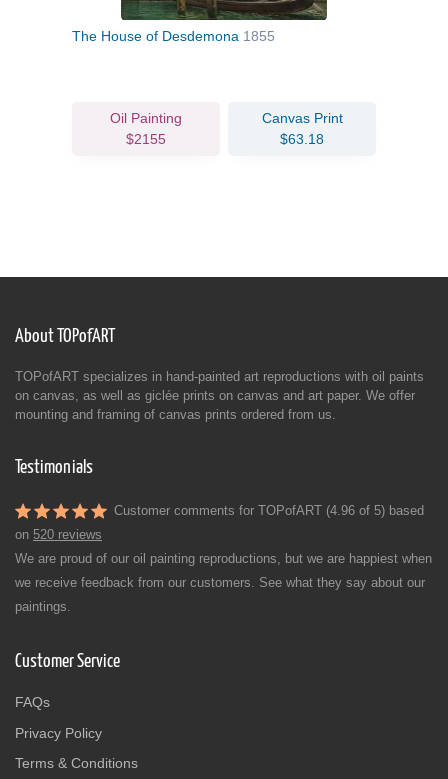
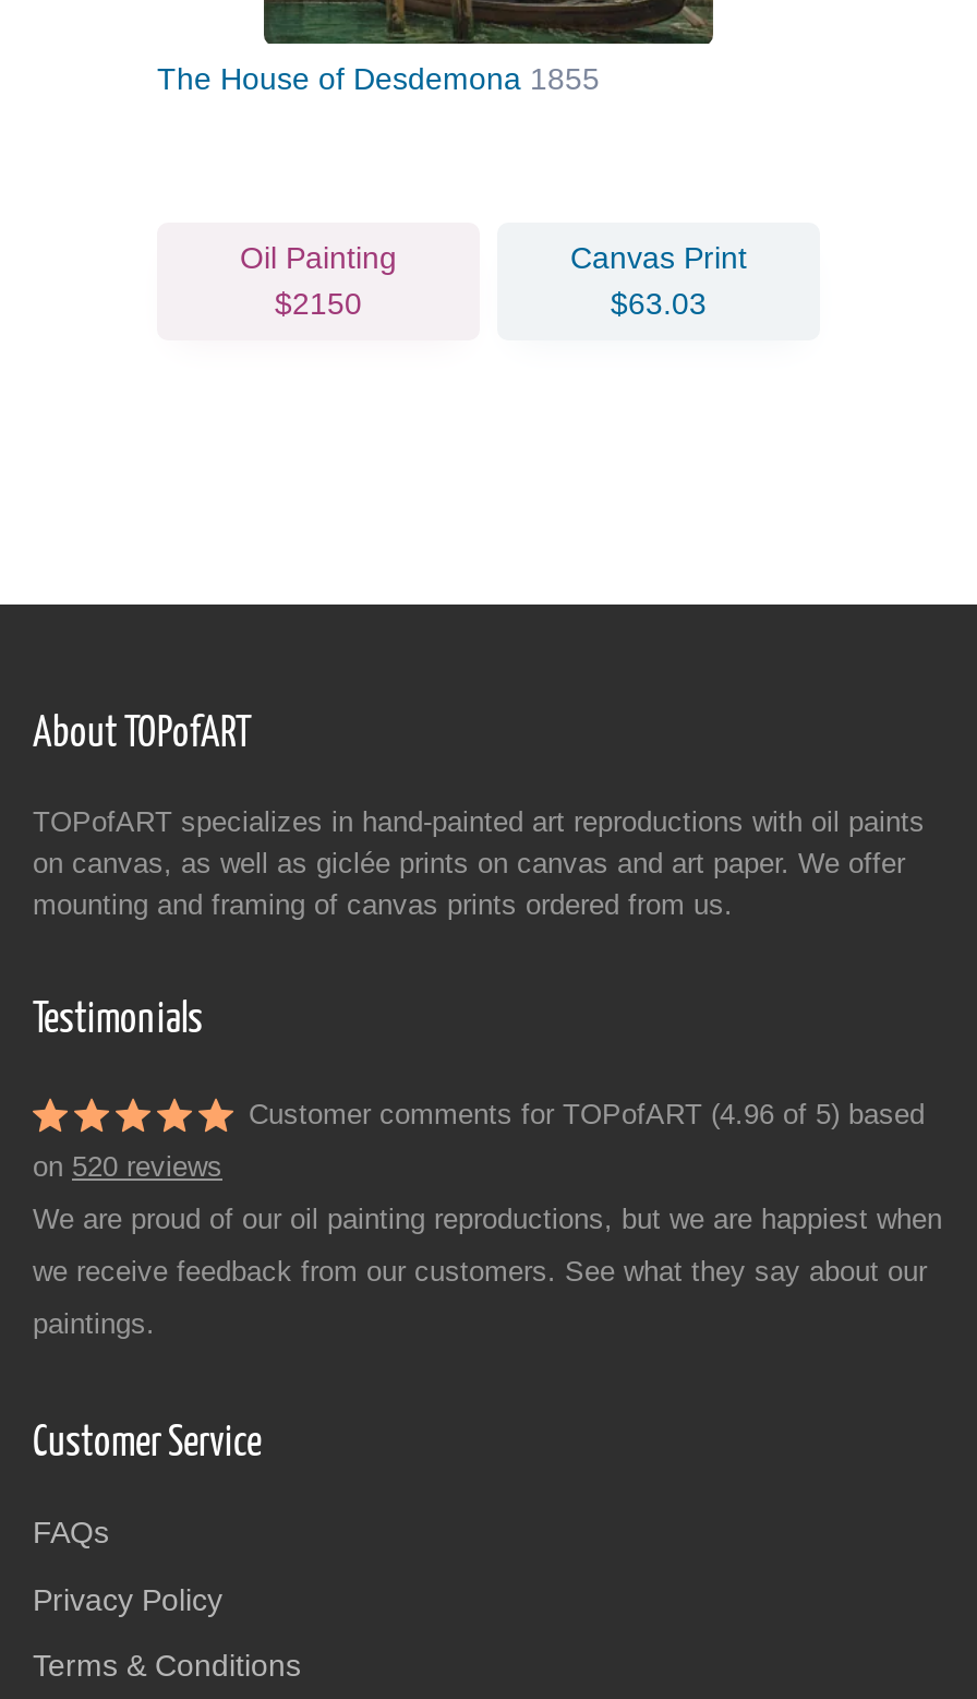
- $2155
+ $2150

- $63.18
+ $63.03
